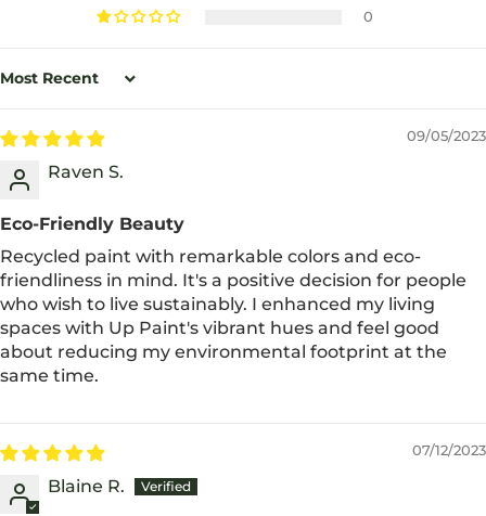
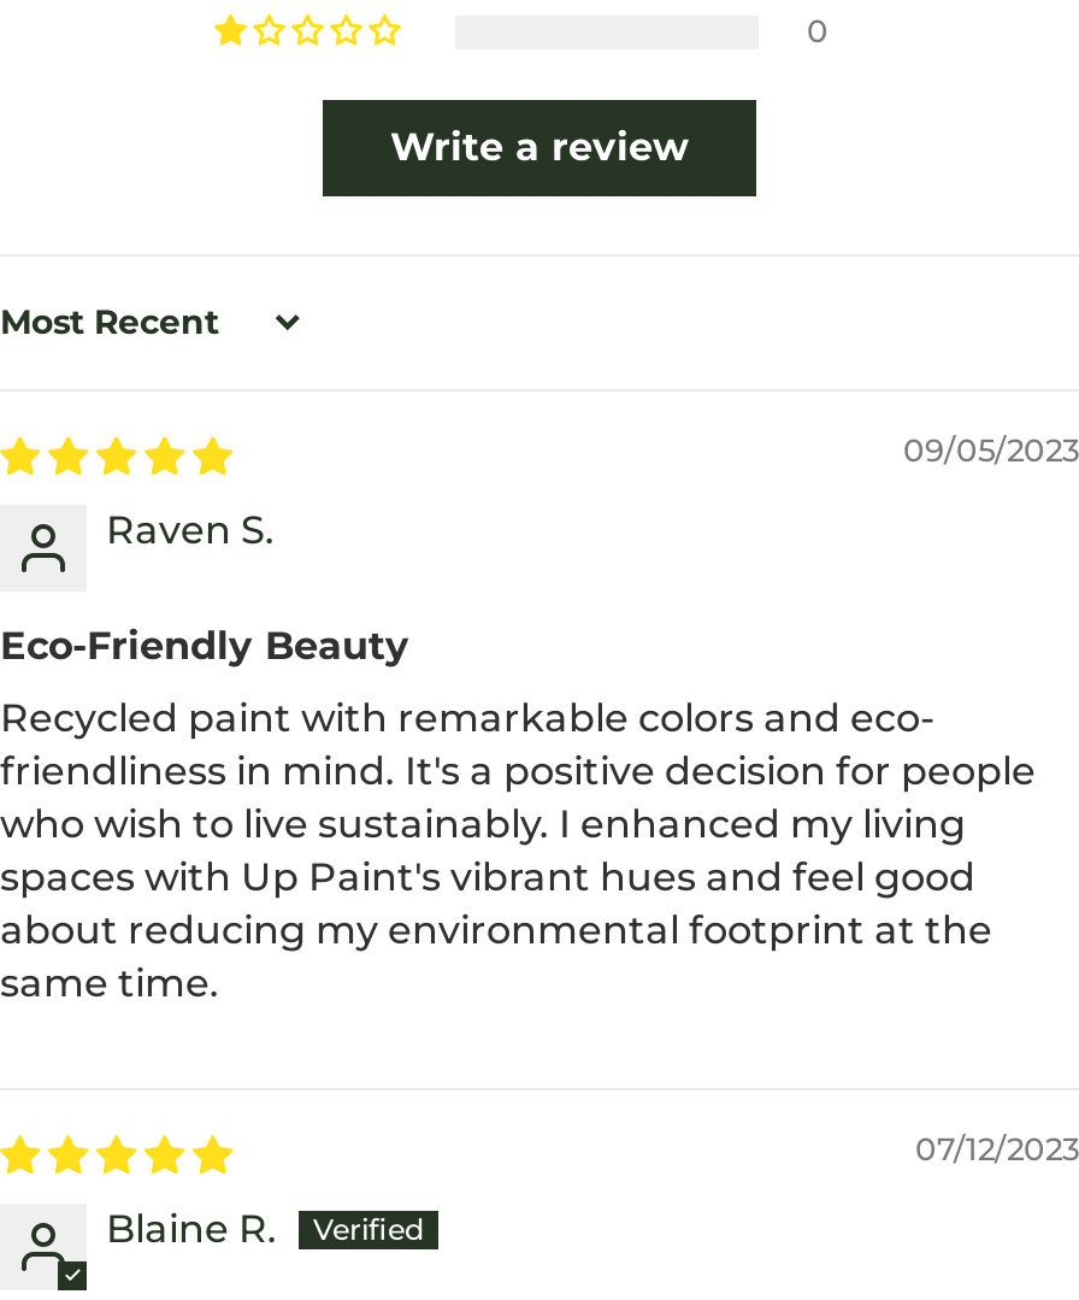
+ Write a review
